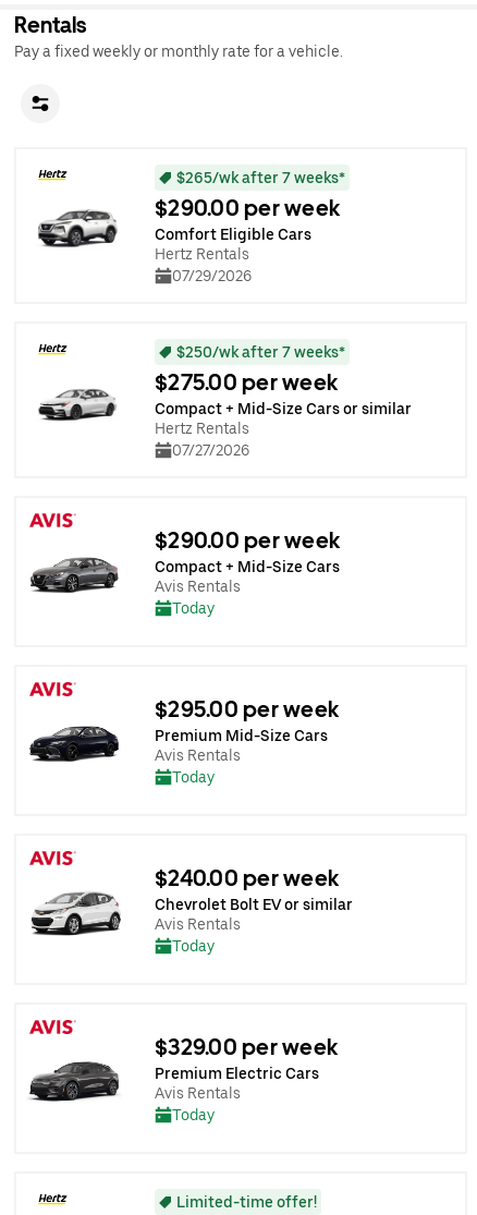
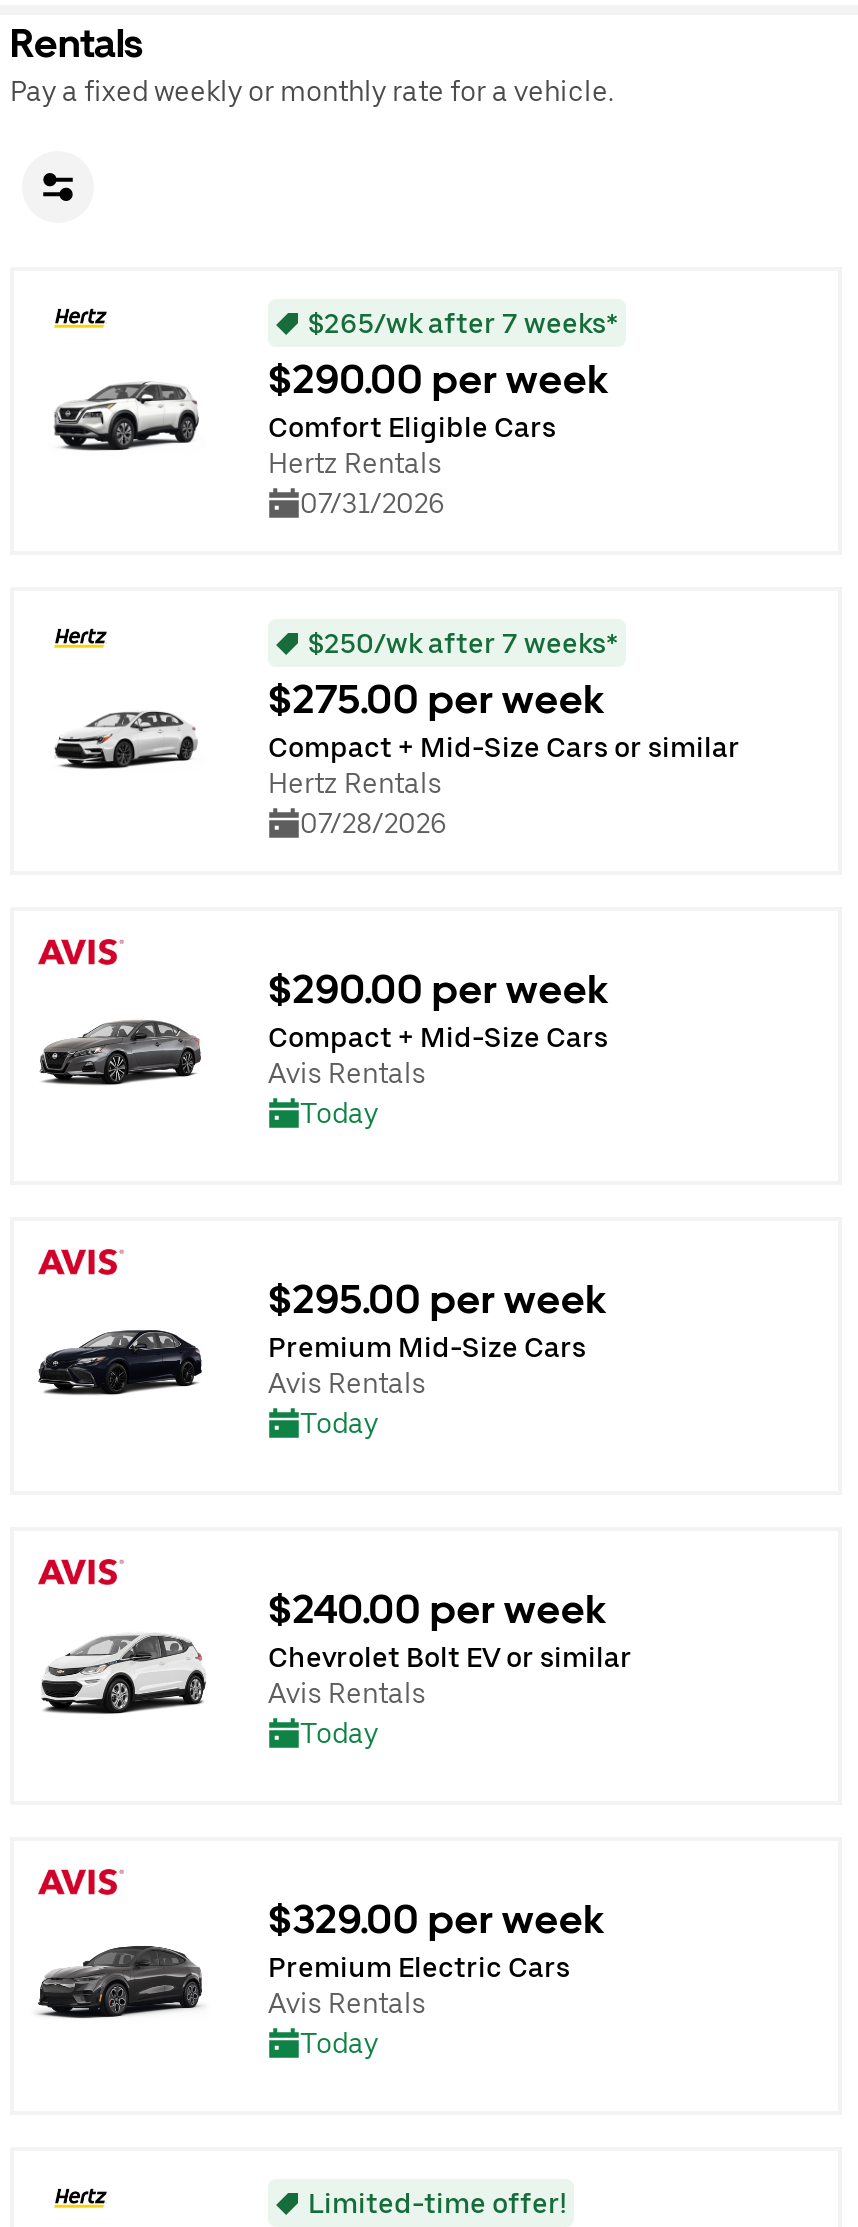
- 07/29/2026
+ 07/31/2026

- 07/27/2026
+ 07/28/2026
